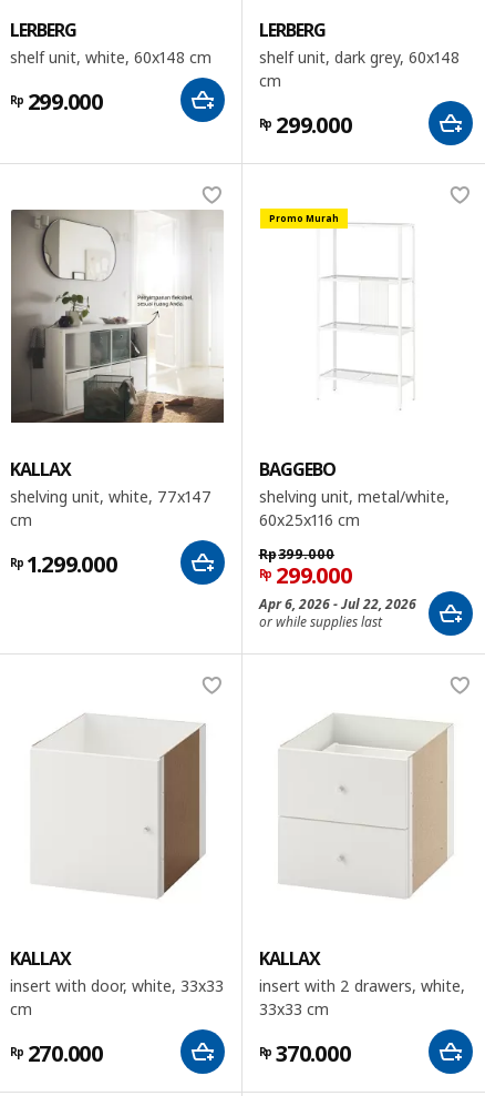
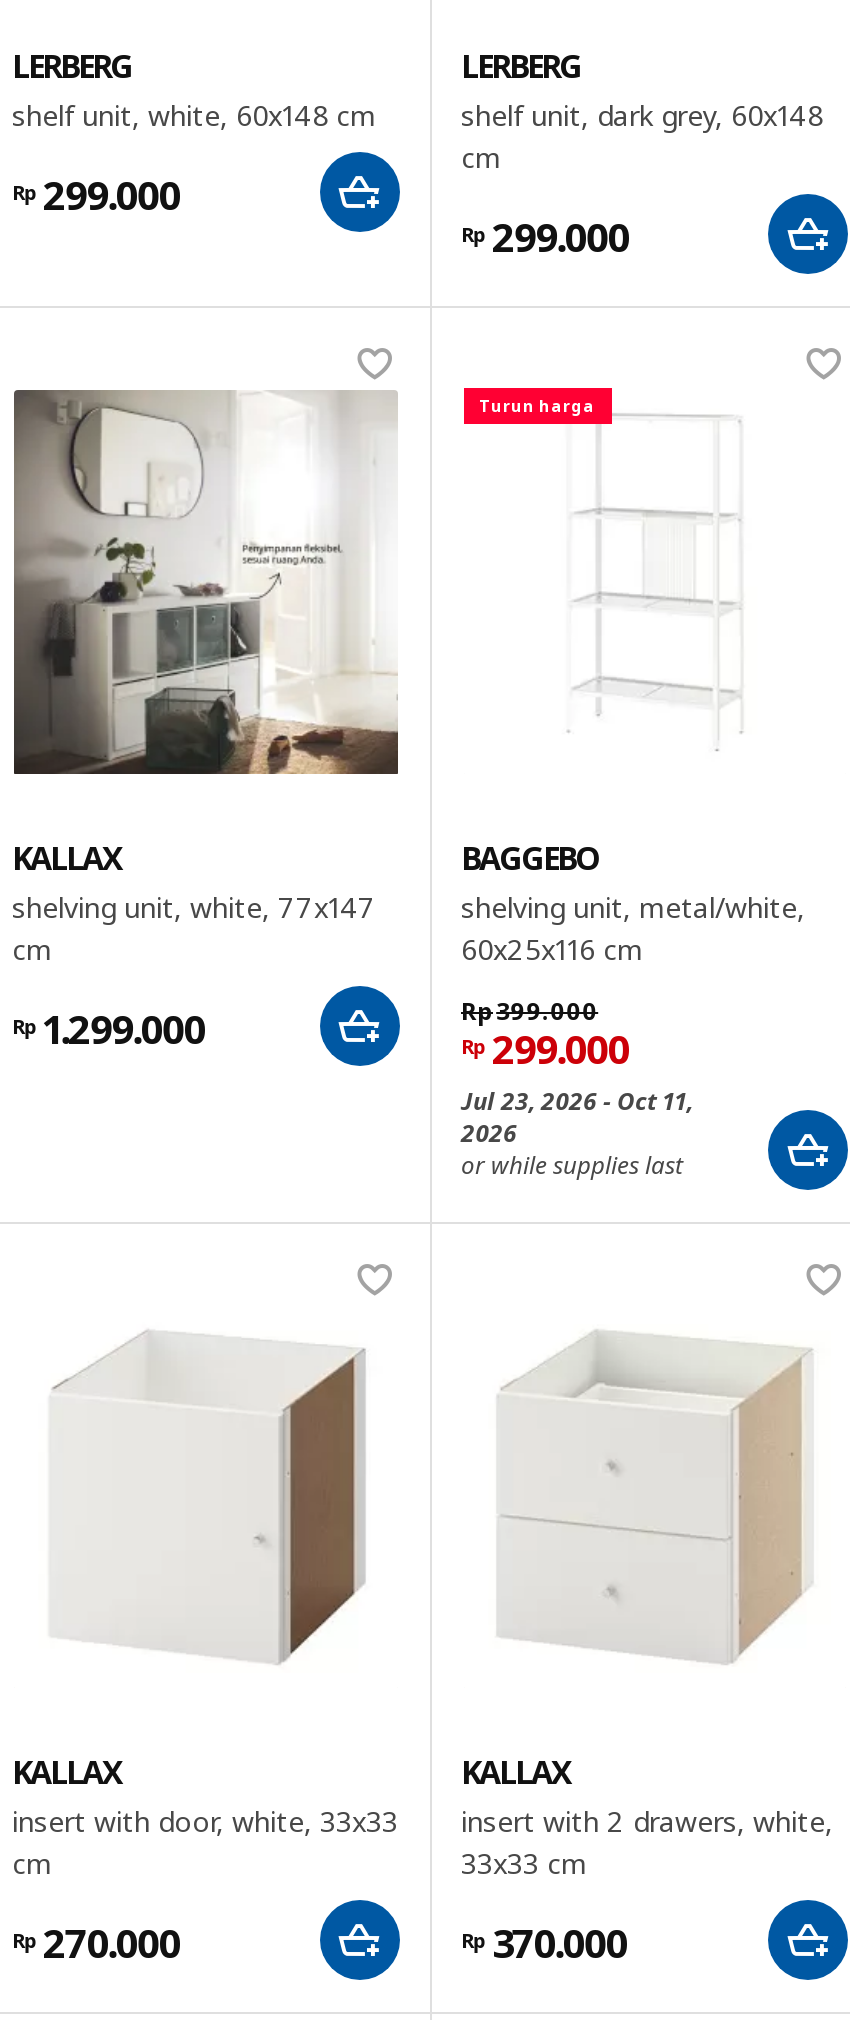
- Promo Murah
+ Turun harga

- Apr 6, 2026 - Jul 22, 2026
+ Jul 23, 2026 - Oct 11,
+ 2026
